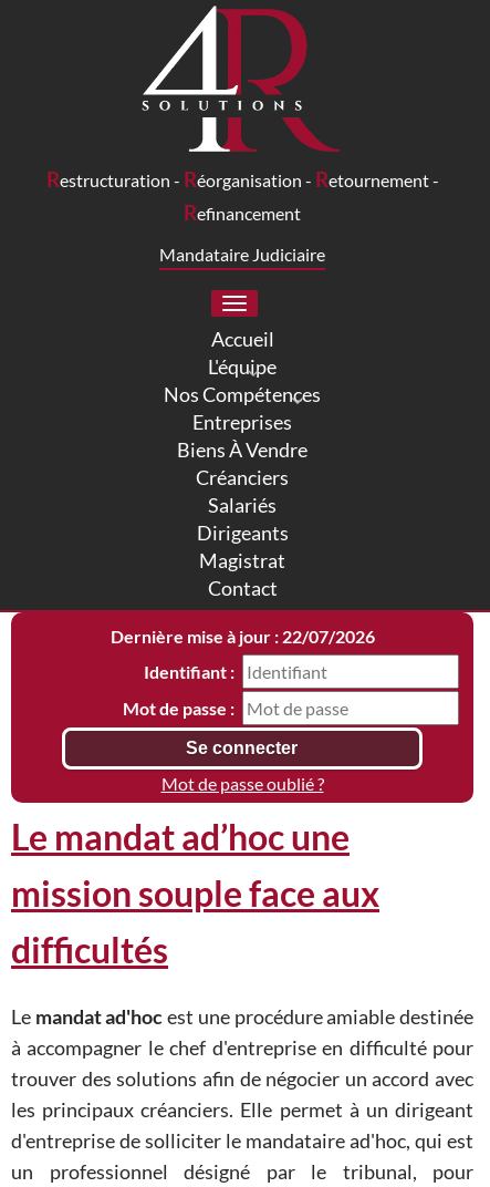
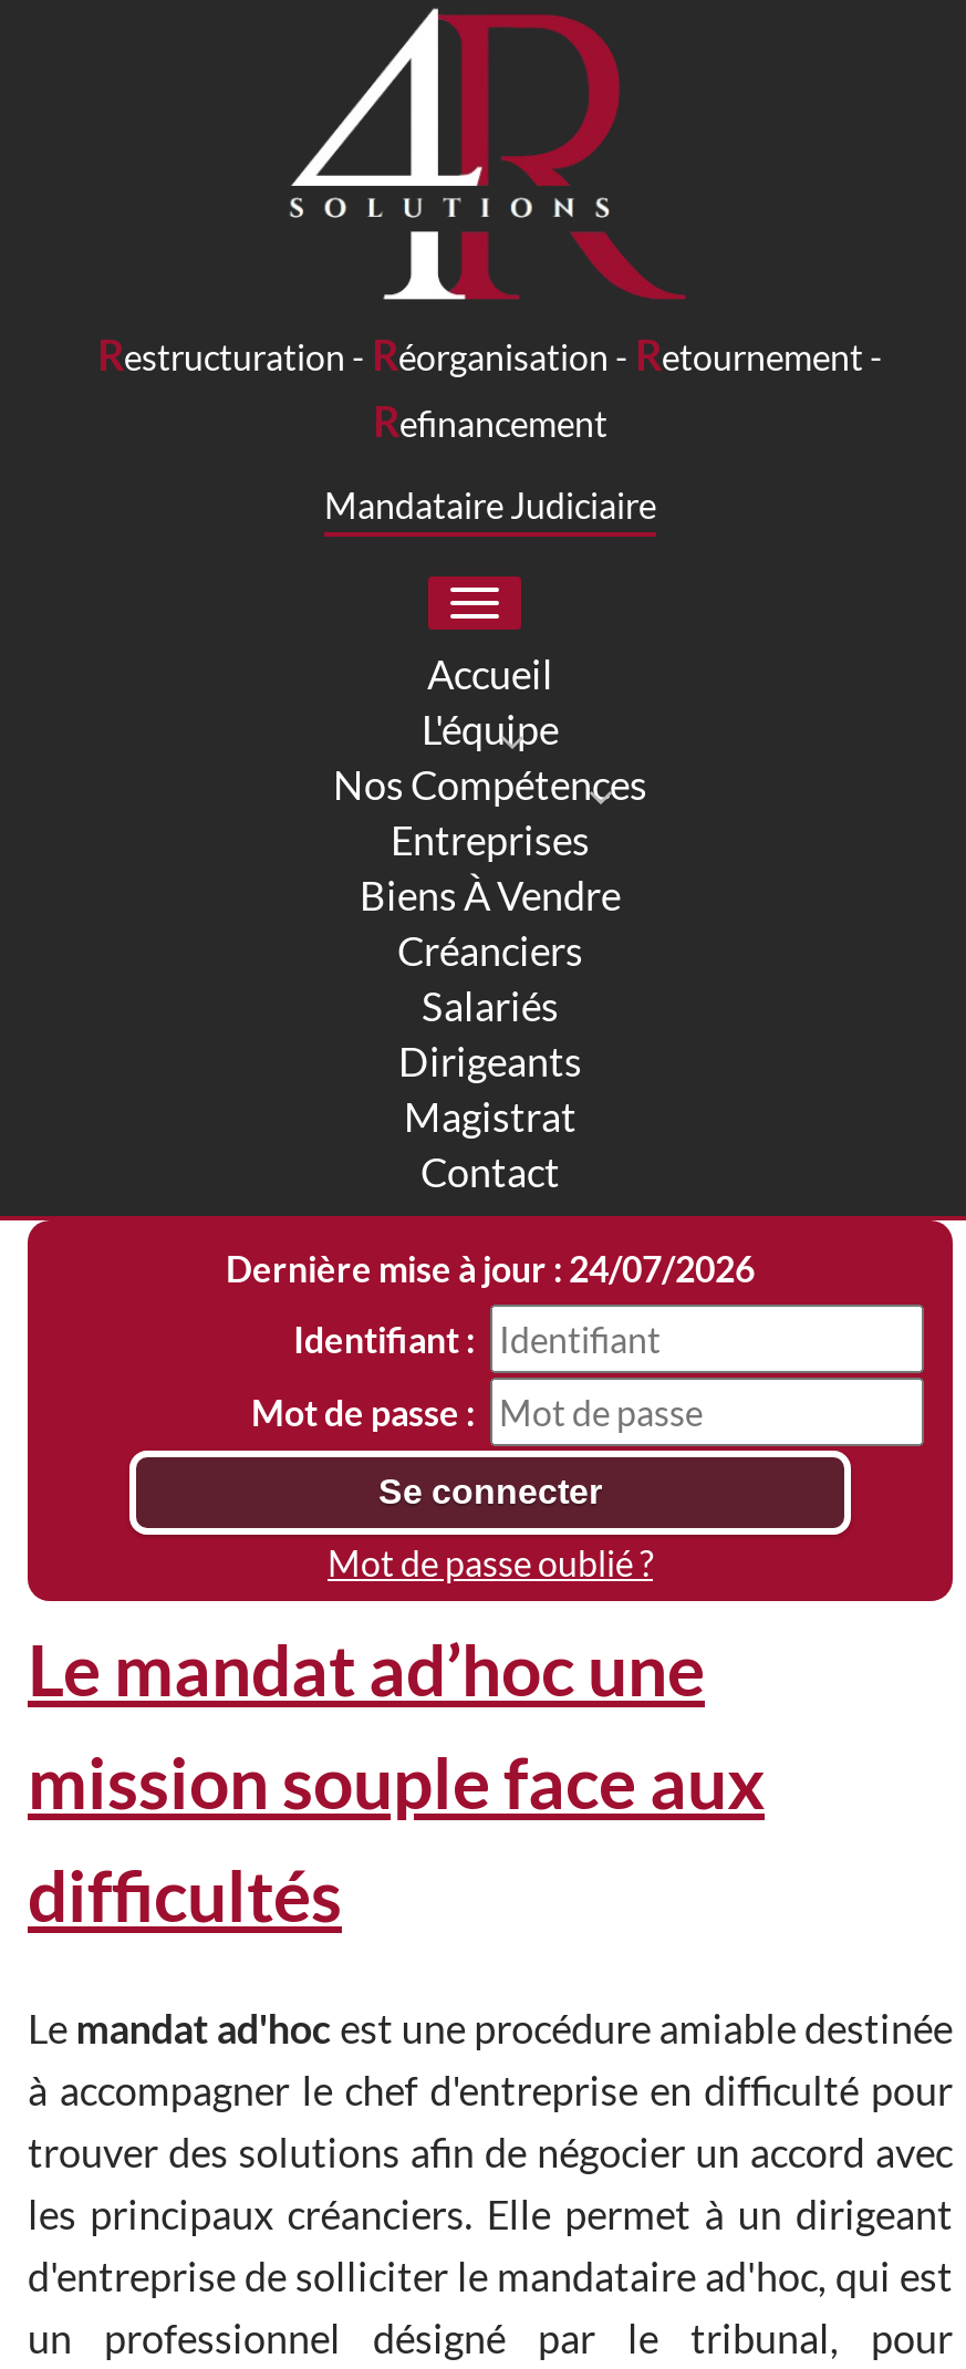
- Dernière mise à jour : 22/07/2026
+ Dernière mise à jour : 24/07/2026
